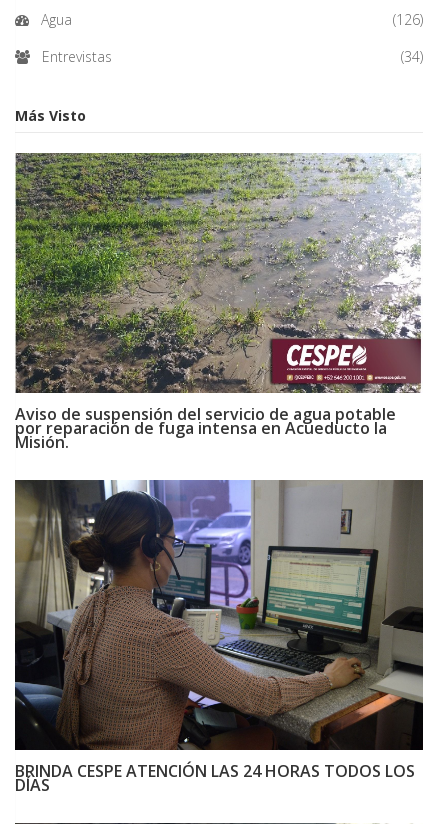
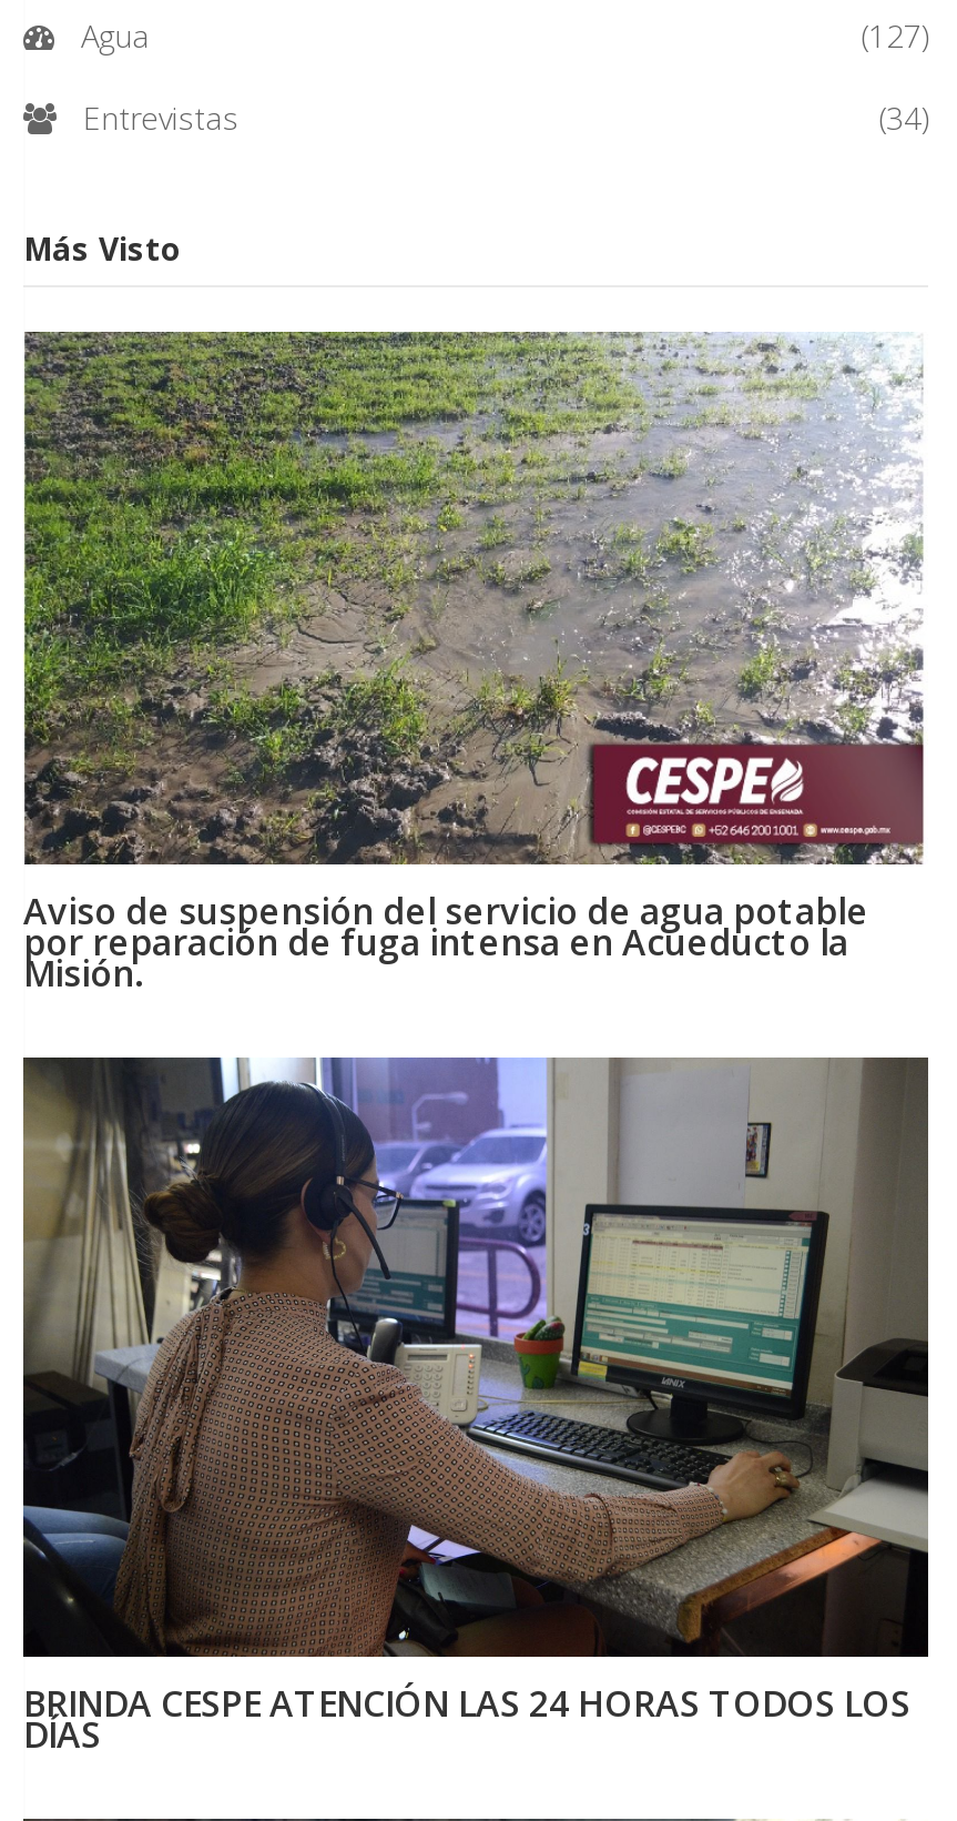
- (126)
+ (127)
